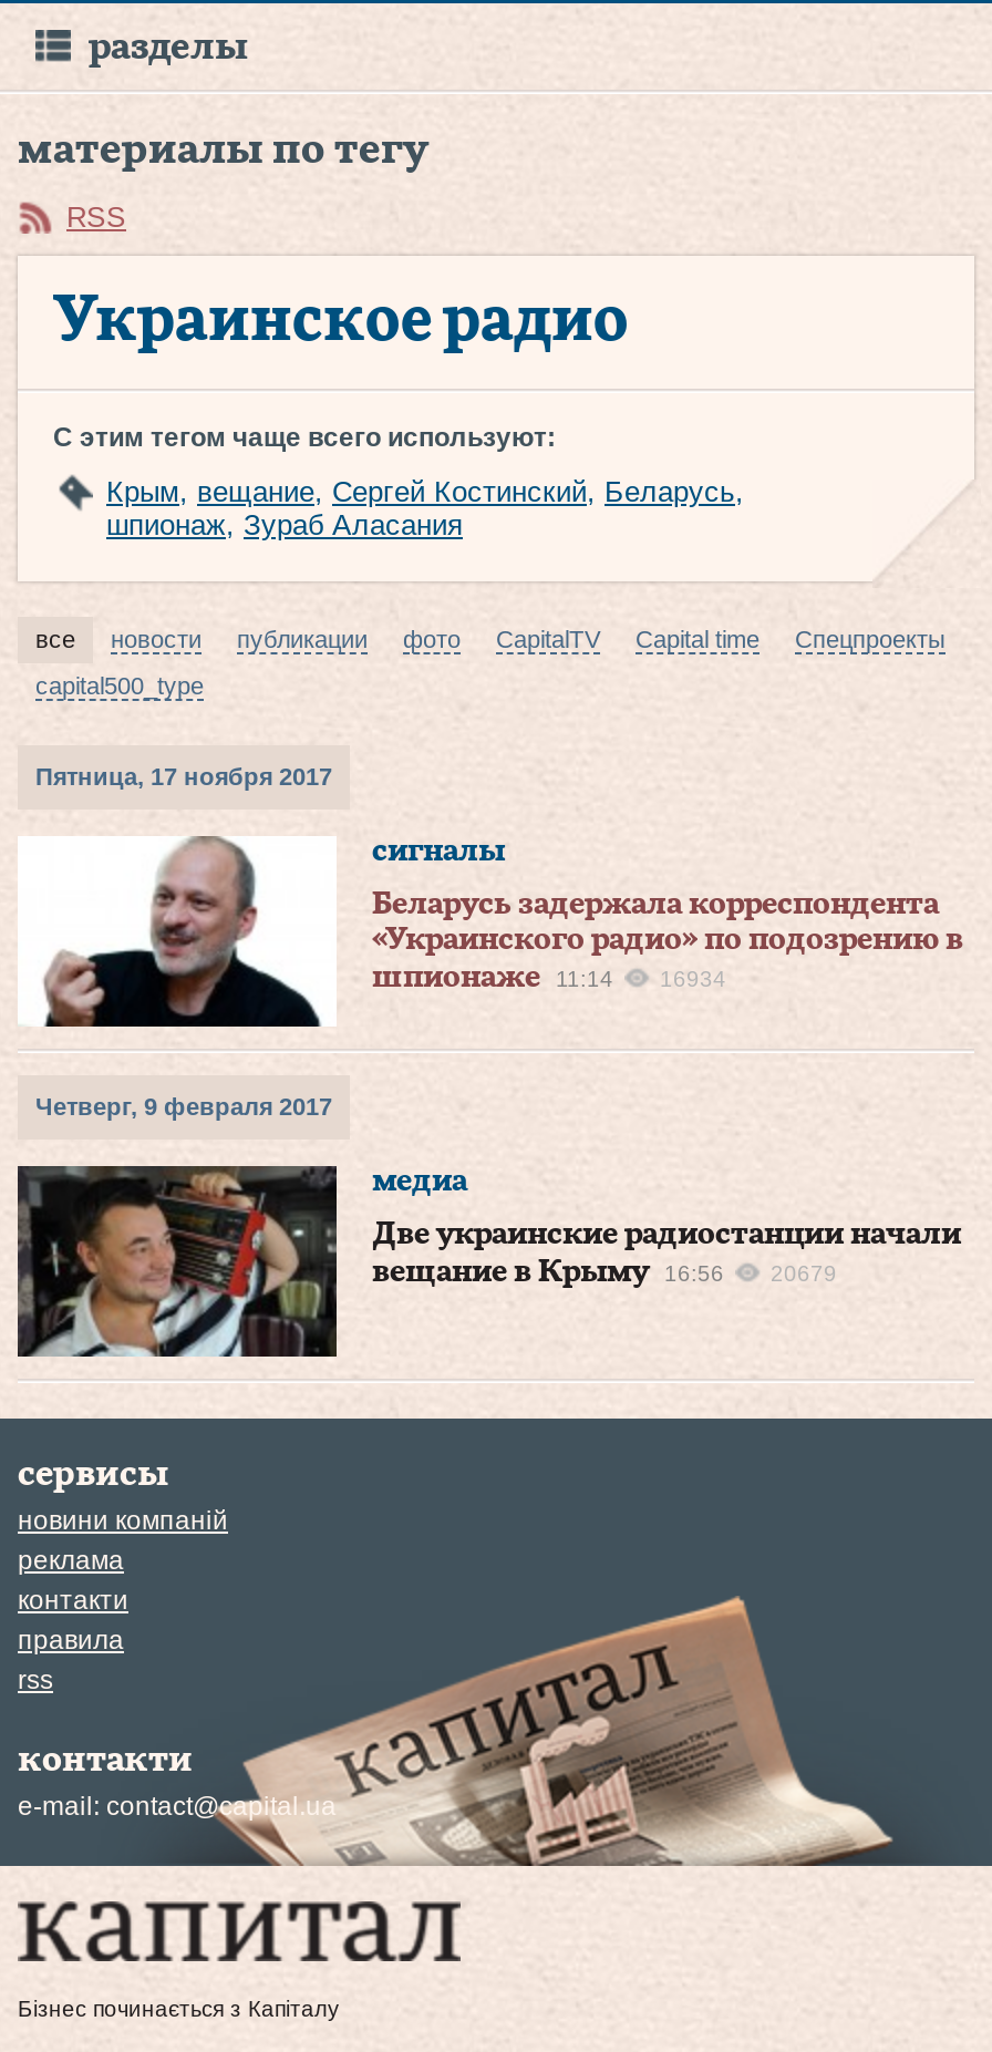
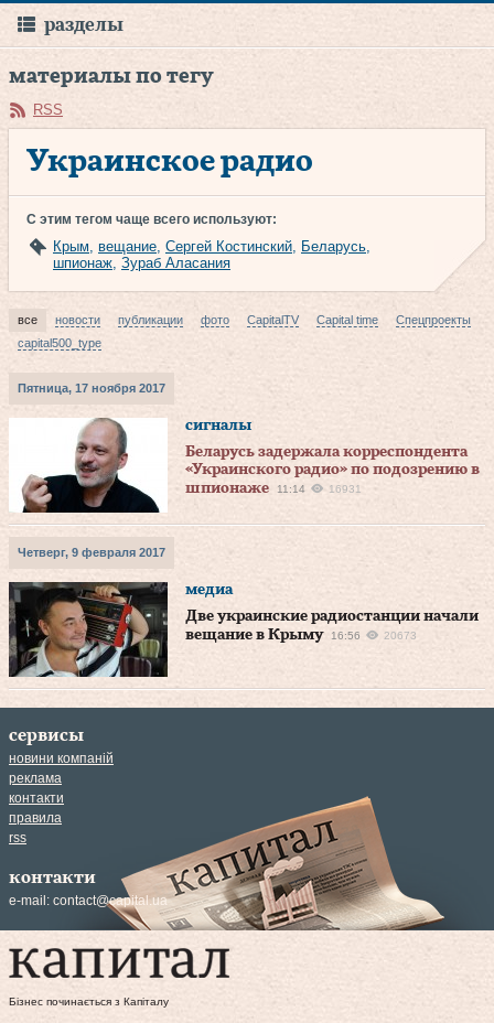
- шпионаже 11:14 16934
+ шпионаже 11:14 16931

- вещание в Крыму 16:56 20679
+ вещание в Крыму 16:56 20673
